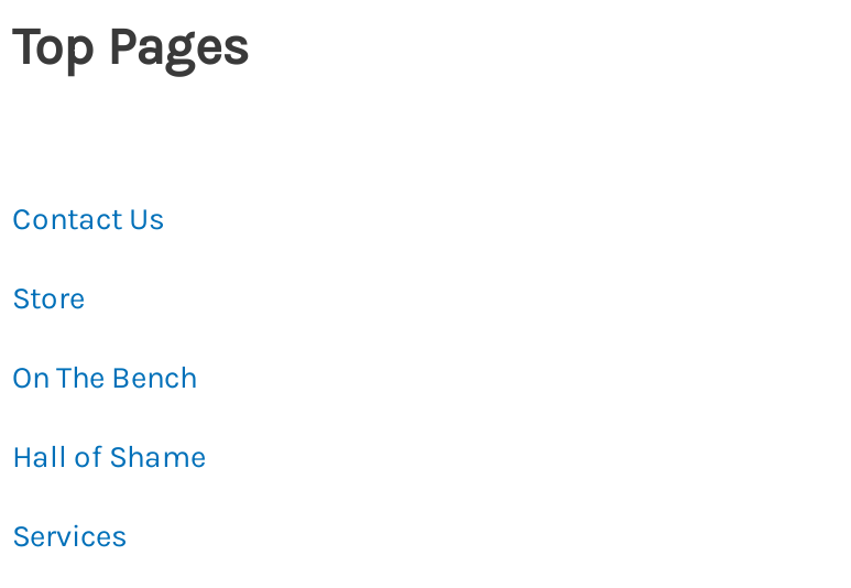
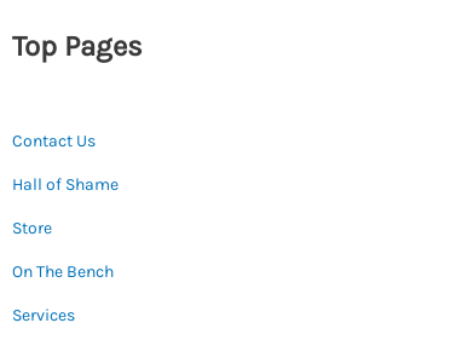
moved down: Store | On The Bench

moved up: Hall of Shame
